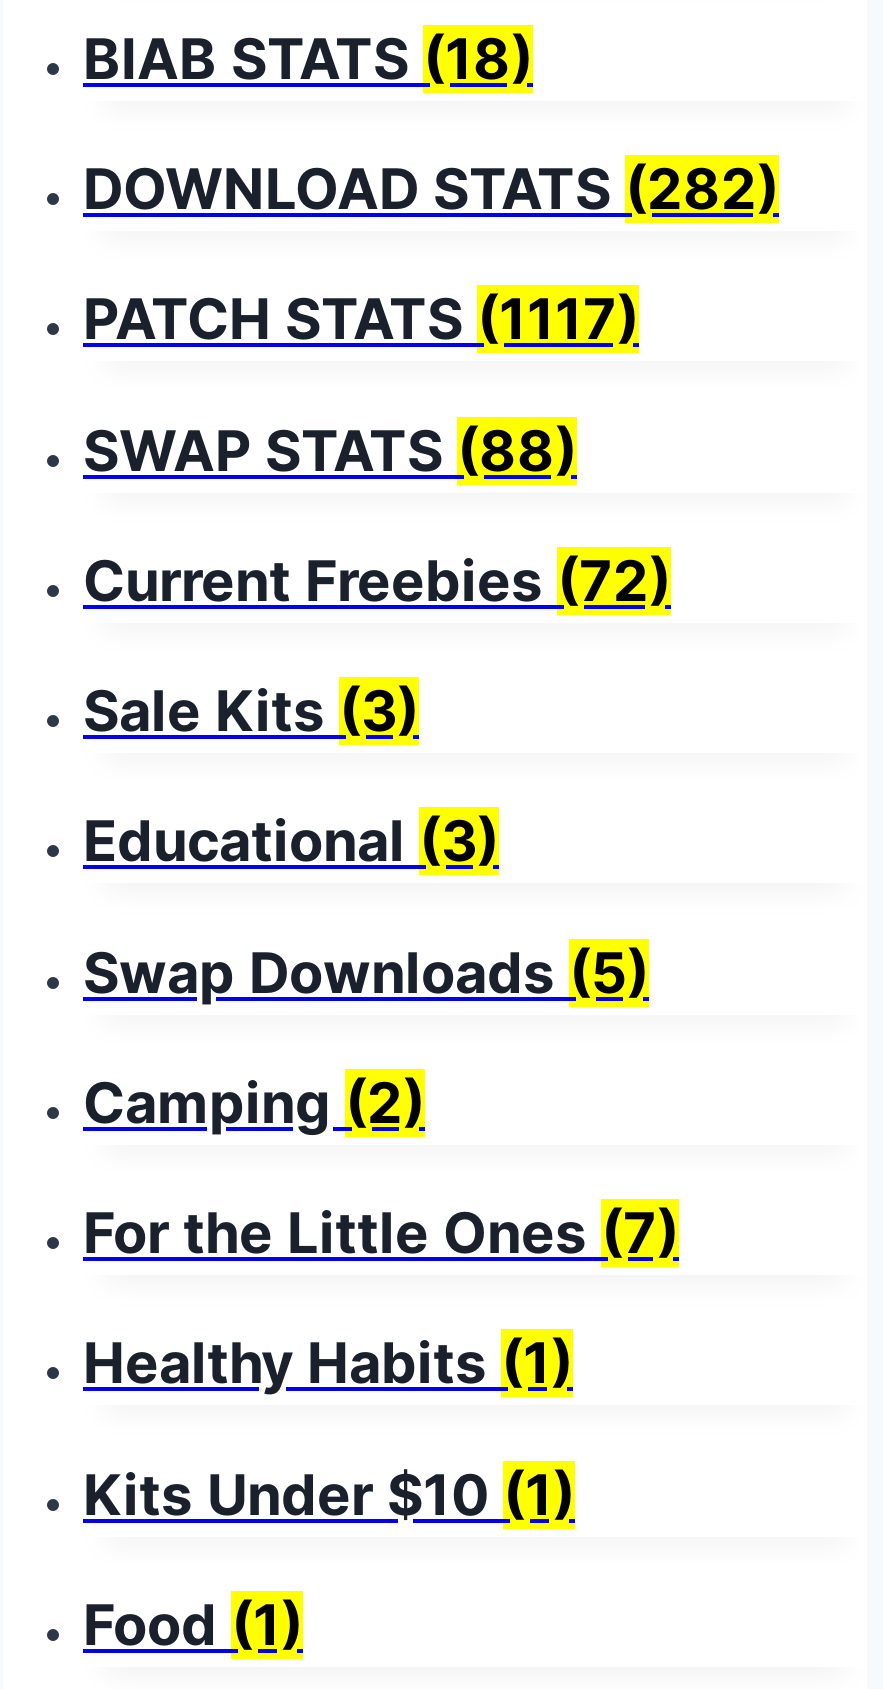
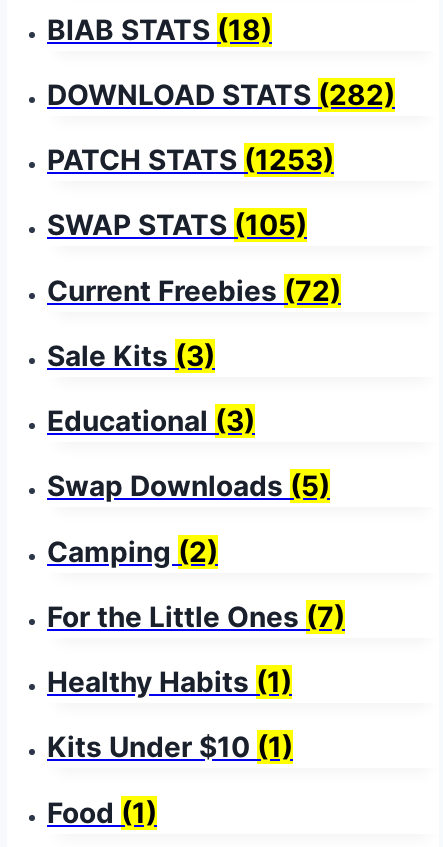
- PATCH STATS (1117)
+ PATCH STATS (1253)

- SWAP STATS (88)
+ SWAP STATS (105)
